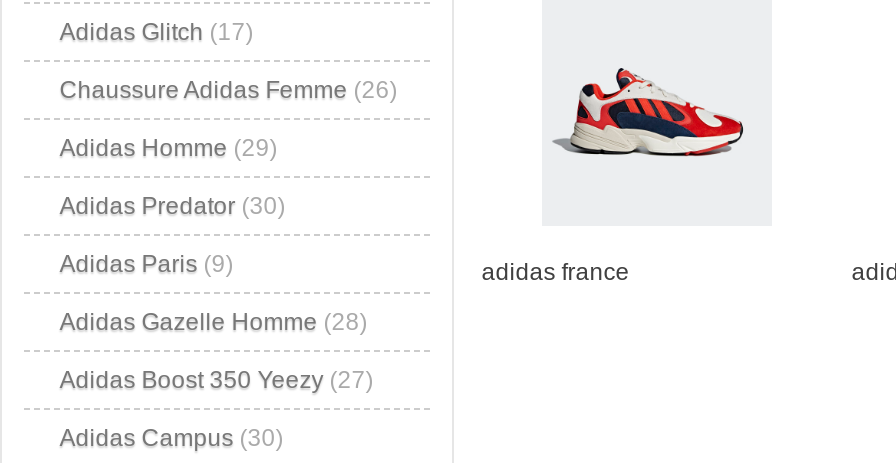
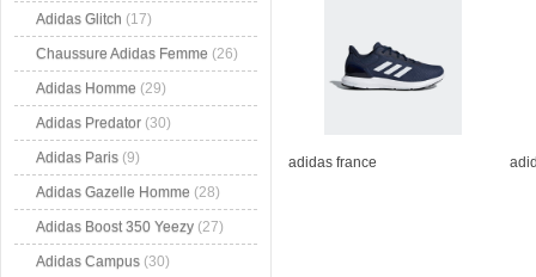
- [image]
+ [image]
